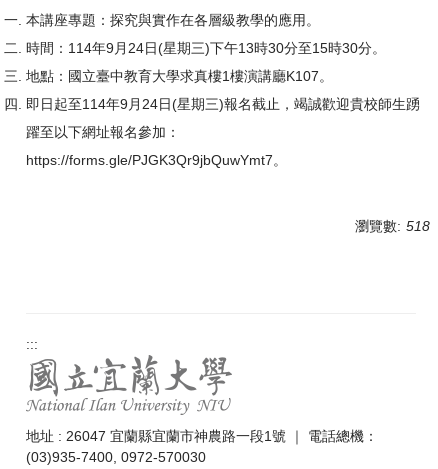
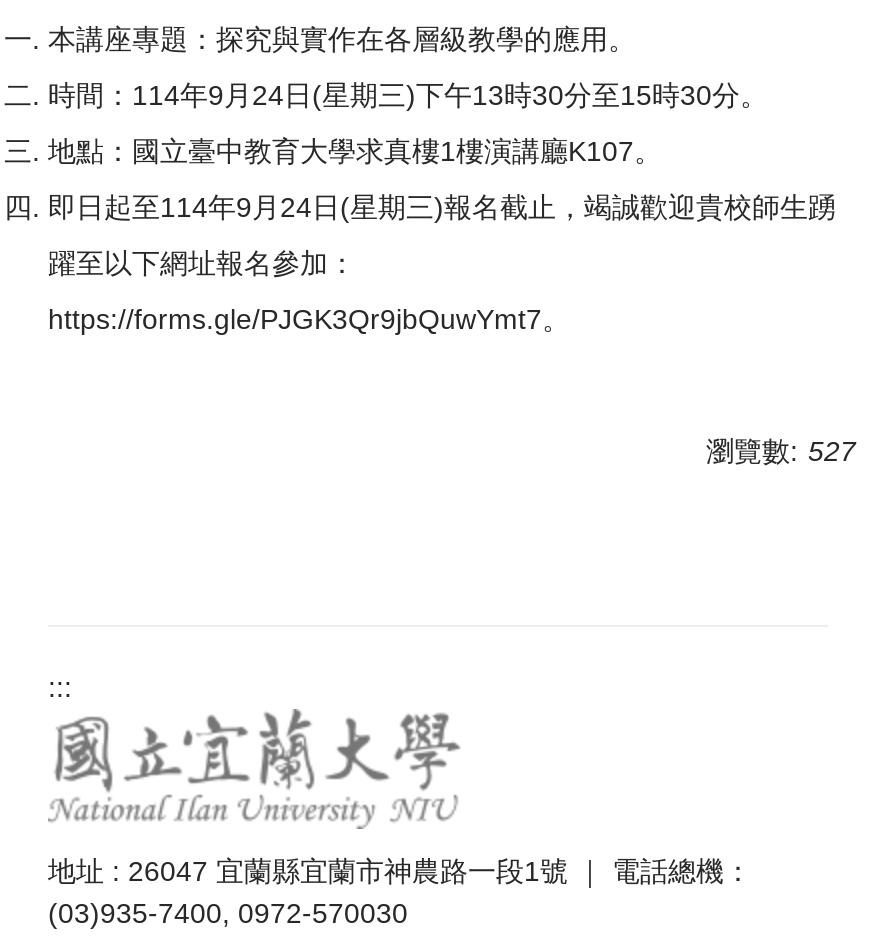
- 瀏覽數: 518
+ 瀏覽數: 527
